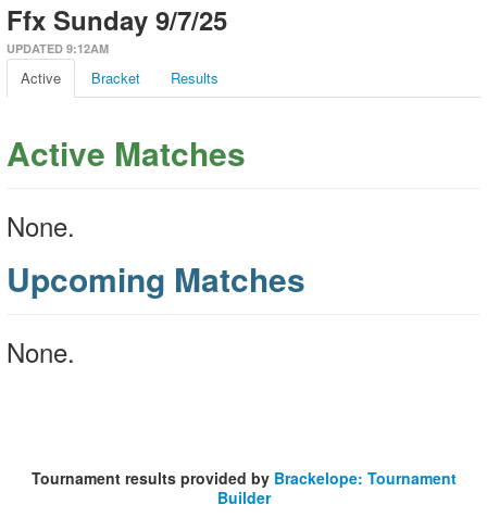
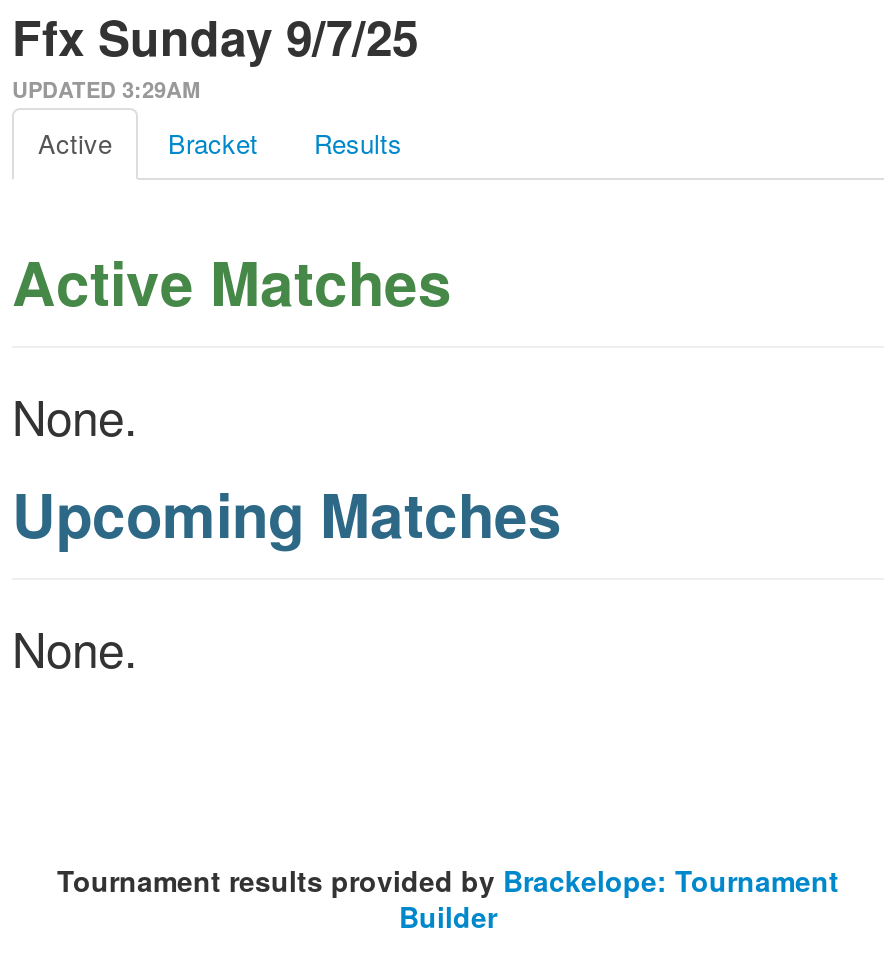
- UPDATED 9:12AM
+ UPDATED 3:29AM
